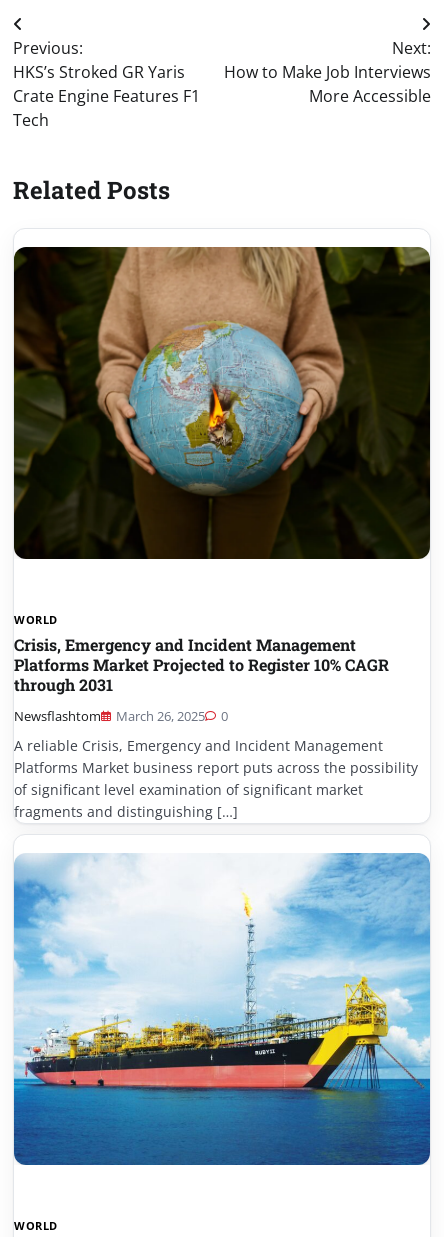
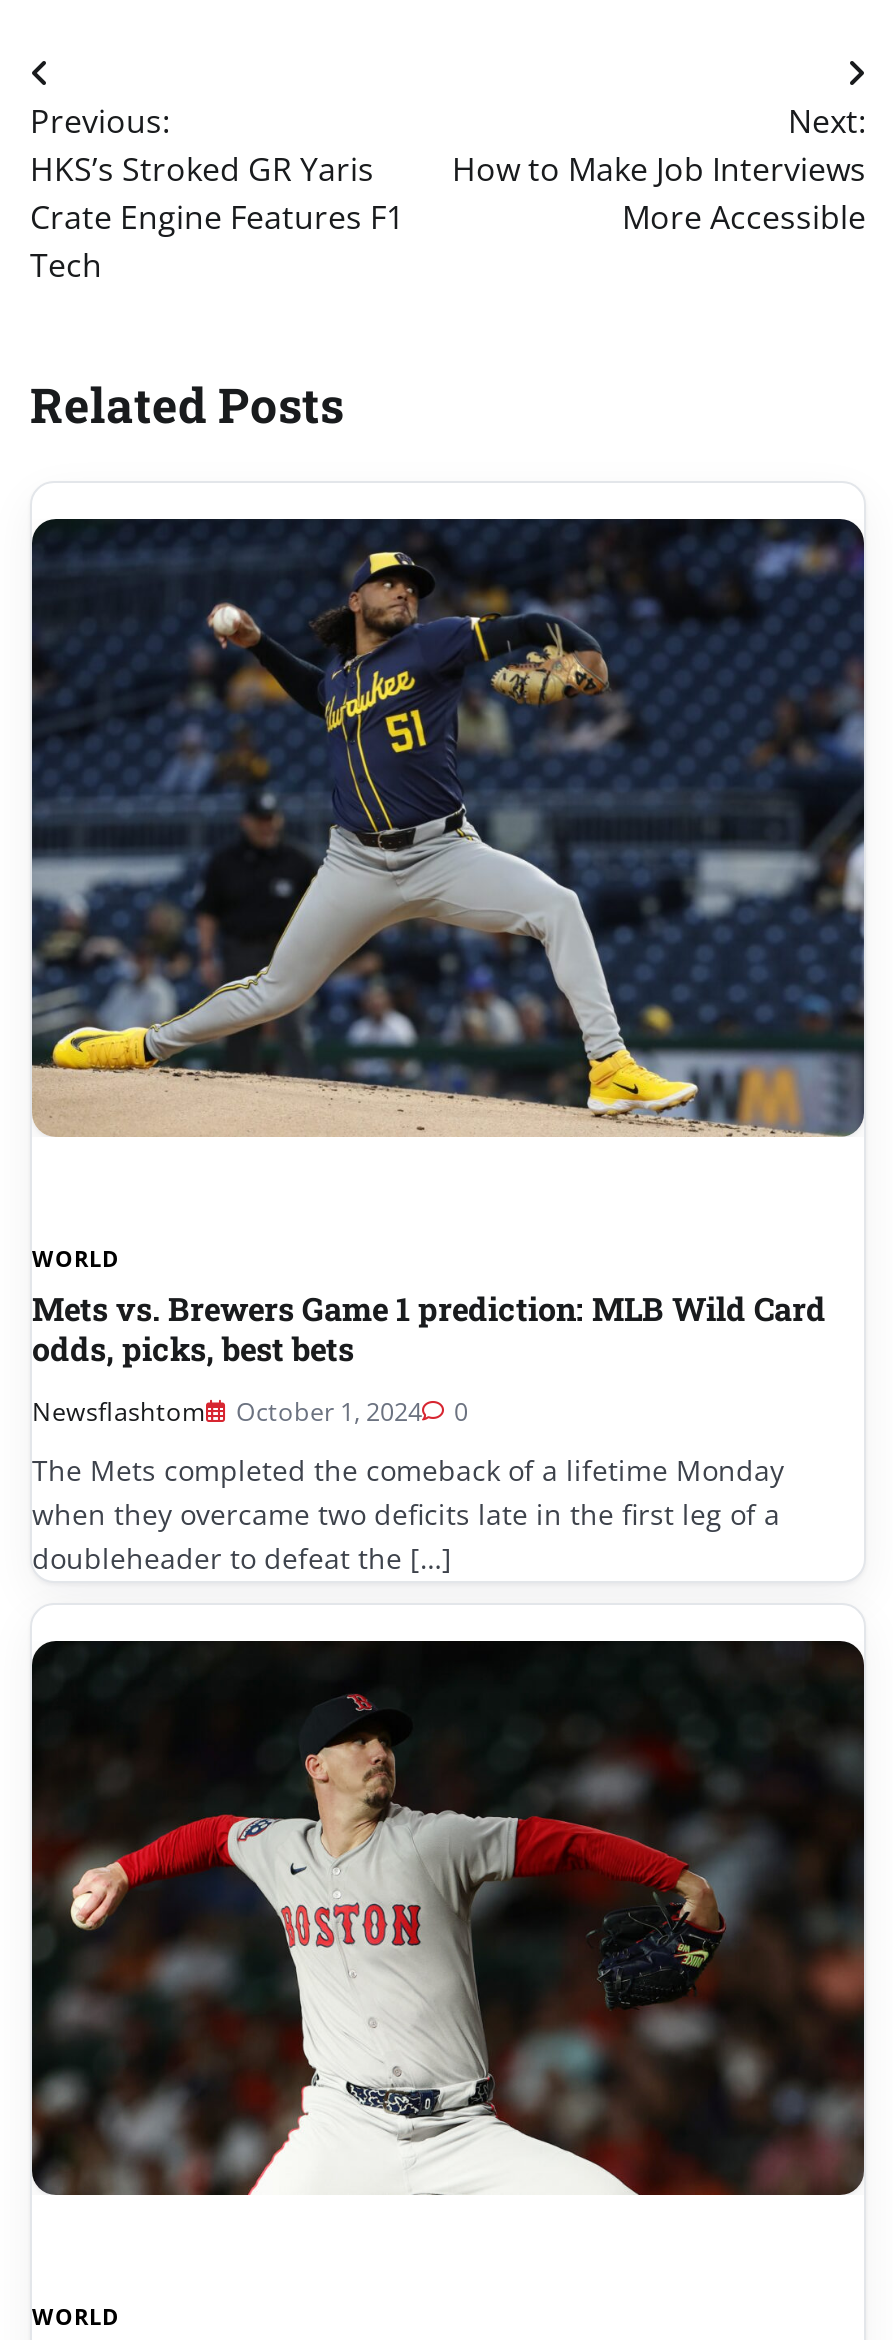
- [image]
+ [image]

- Crisis, Emergency and Incident Management
- Platforms Market Projected to Register 10% CAGR
- through 2031
+ Mets vs. Brewers Game 1 prediction: MLB Wild Card
+ odds, picks, best bets

- Newsflashtom March 26, 2025 0
+ Newsflashtom October 1, 2024 0

- A reliable Crisis, Emergency and Incident Management
- Platforms Market business report puts across the possibility
- of significant level examination of significant market
- fragments and distinguishing […]
+ The Mets completed the comeback of a lifetime Monday
+ when they overcame two deficits late in the first leg of a
+ doubleheader to defeat the […]

- [image]
+ [image]
